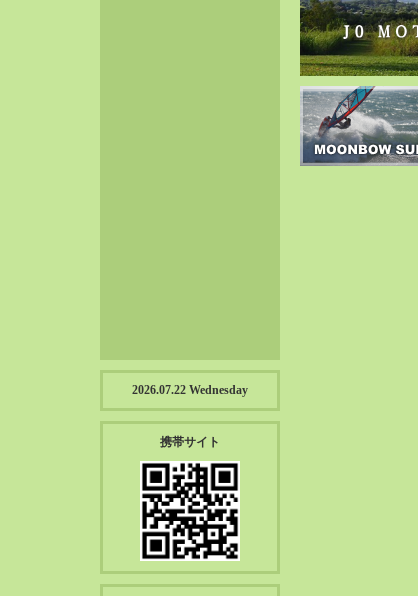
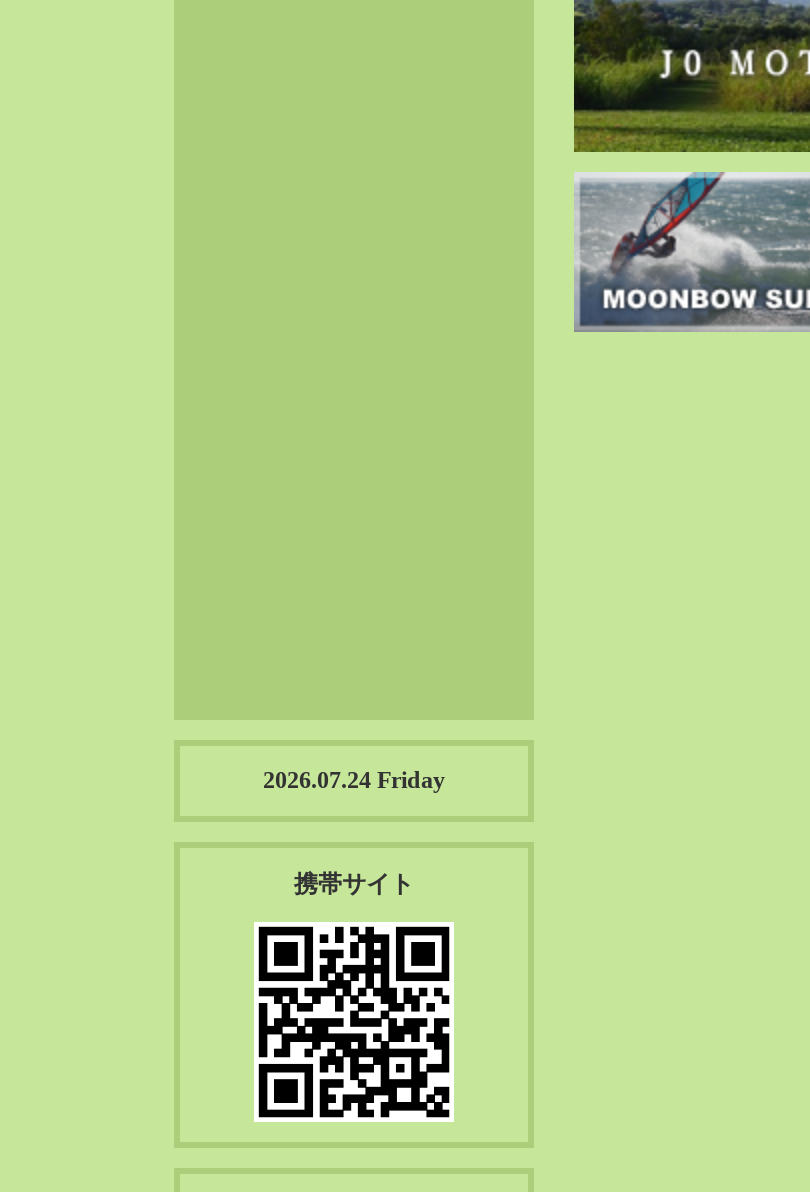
- 2026.07.22 Wednesday
+ 2026.07.24 Friday
